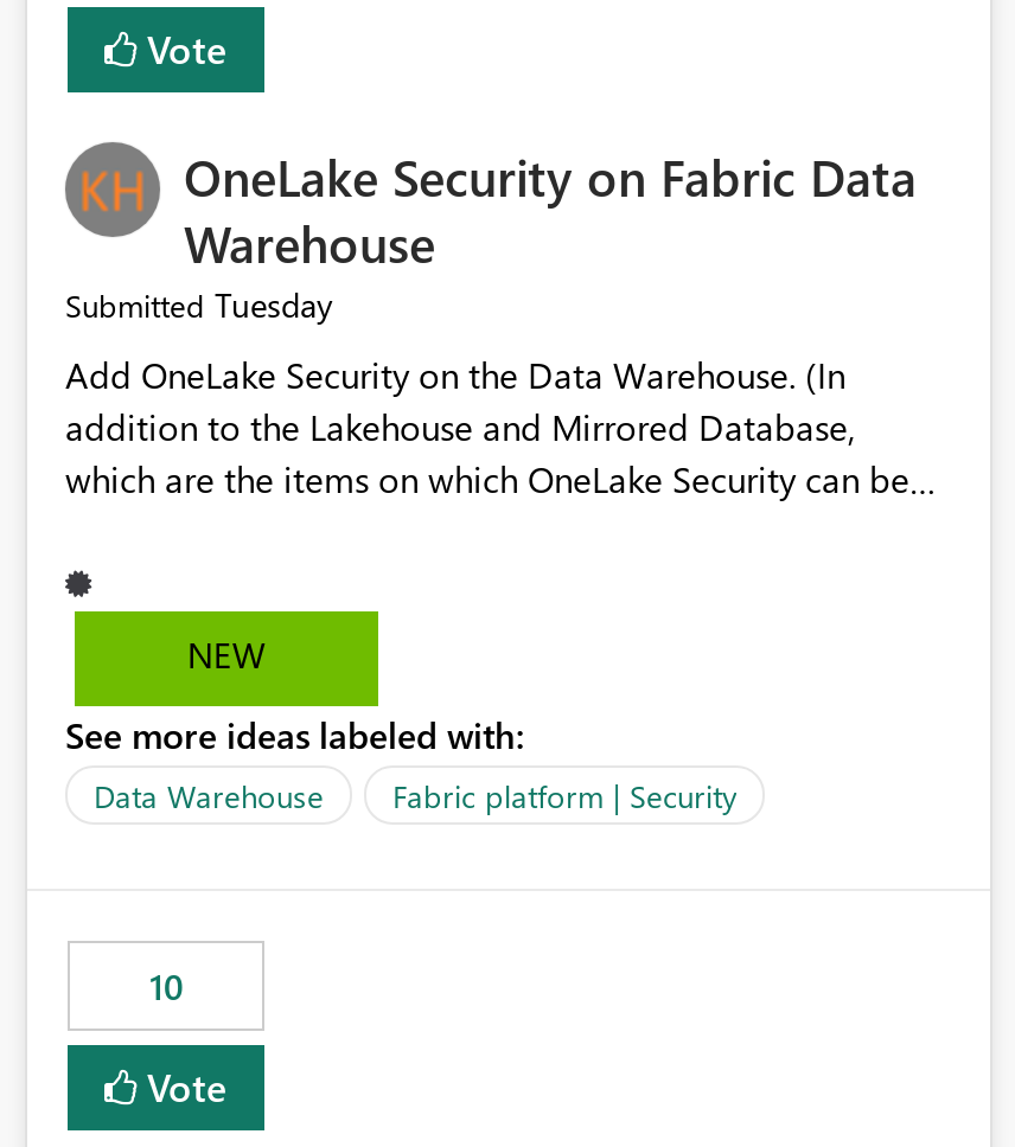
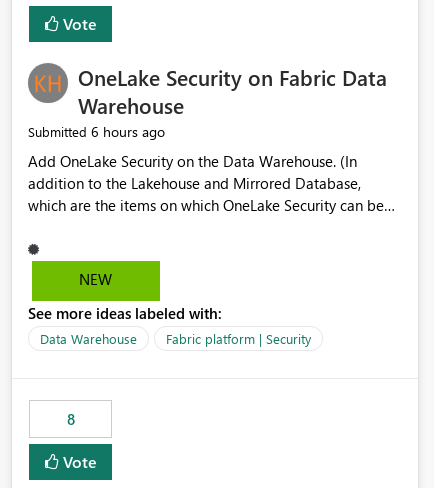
- Submitted Tuesday
+ Submitted 6 hours ago

- 10
+ 8
